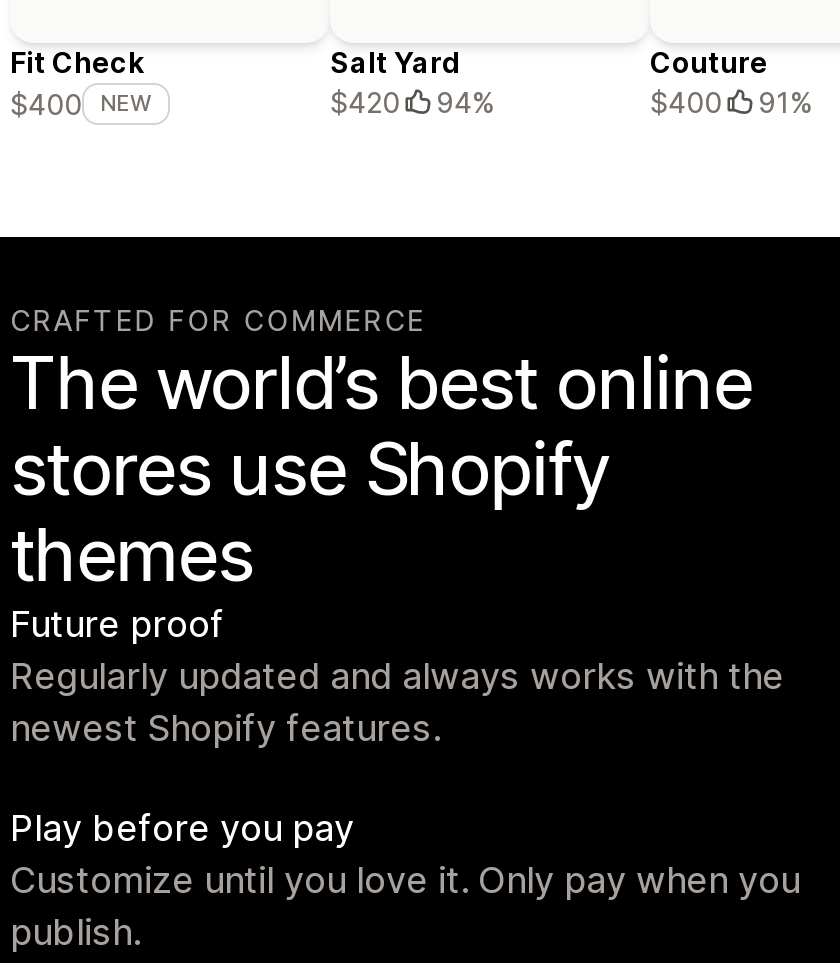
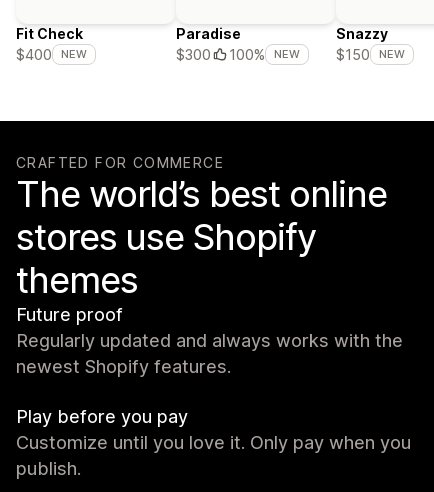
- Salt Yard
- $420
- 94%
+ Paradise
+ $300
+ 100%
+ NEW

- Couture
- $400
- 91%
+ Snazzy
+ $150
+ NEW
